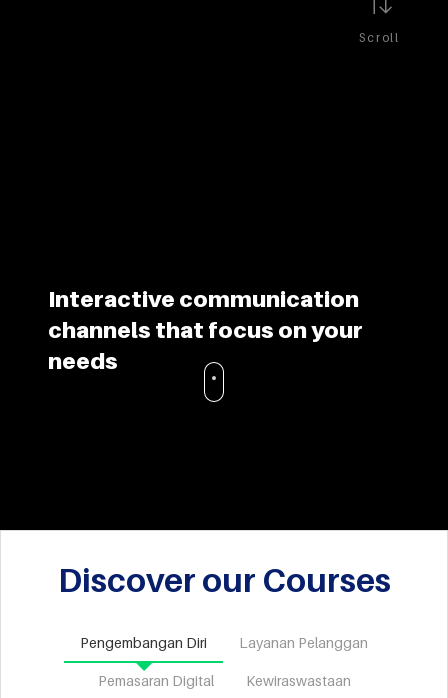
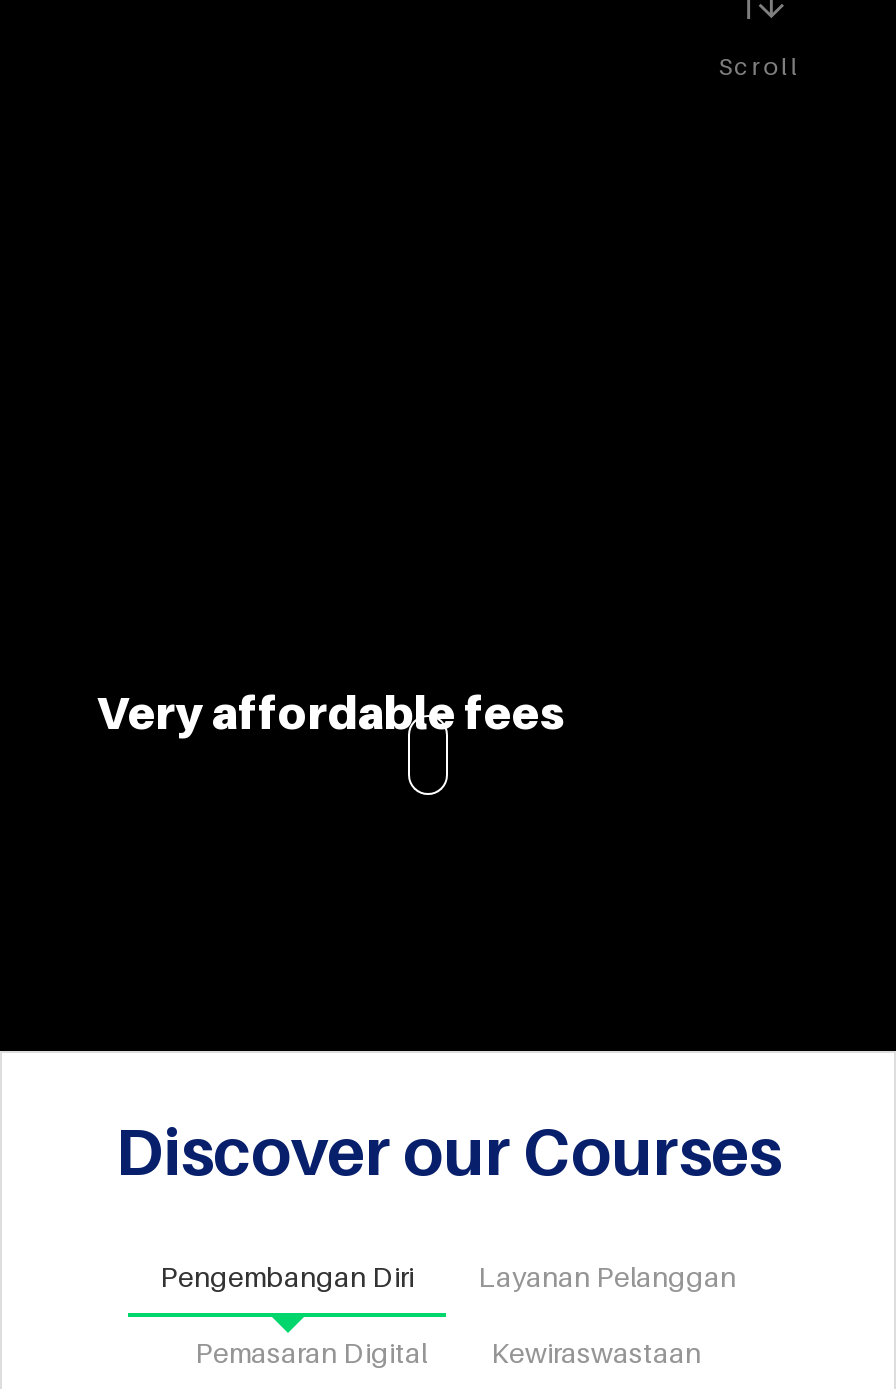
- Interactive communication
- channels that focus on your
- needs
+ Very affordable fees
